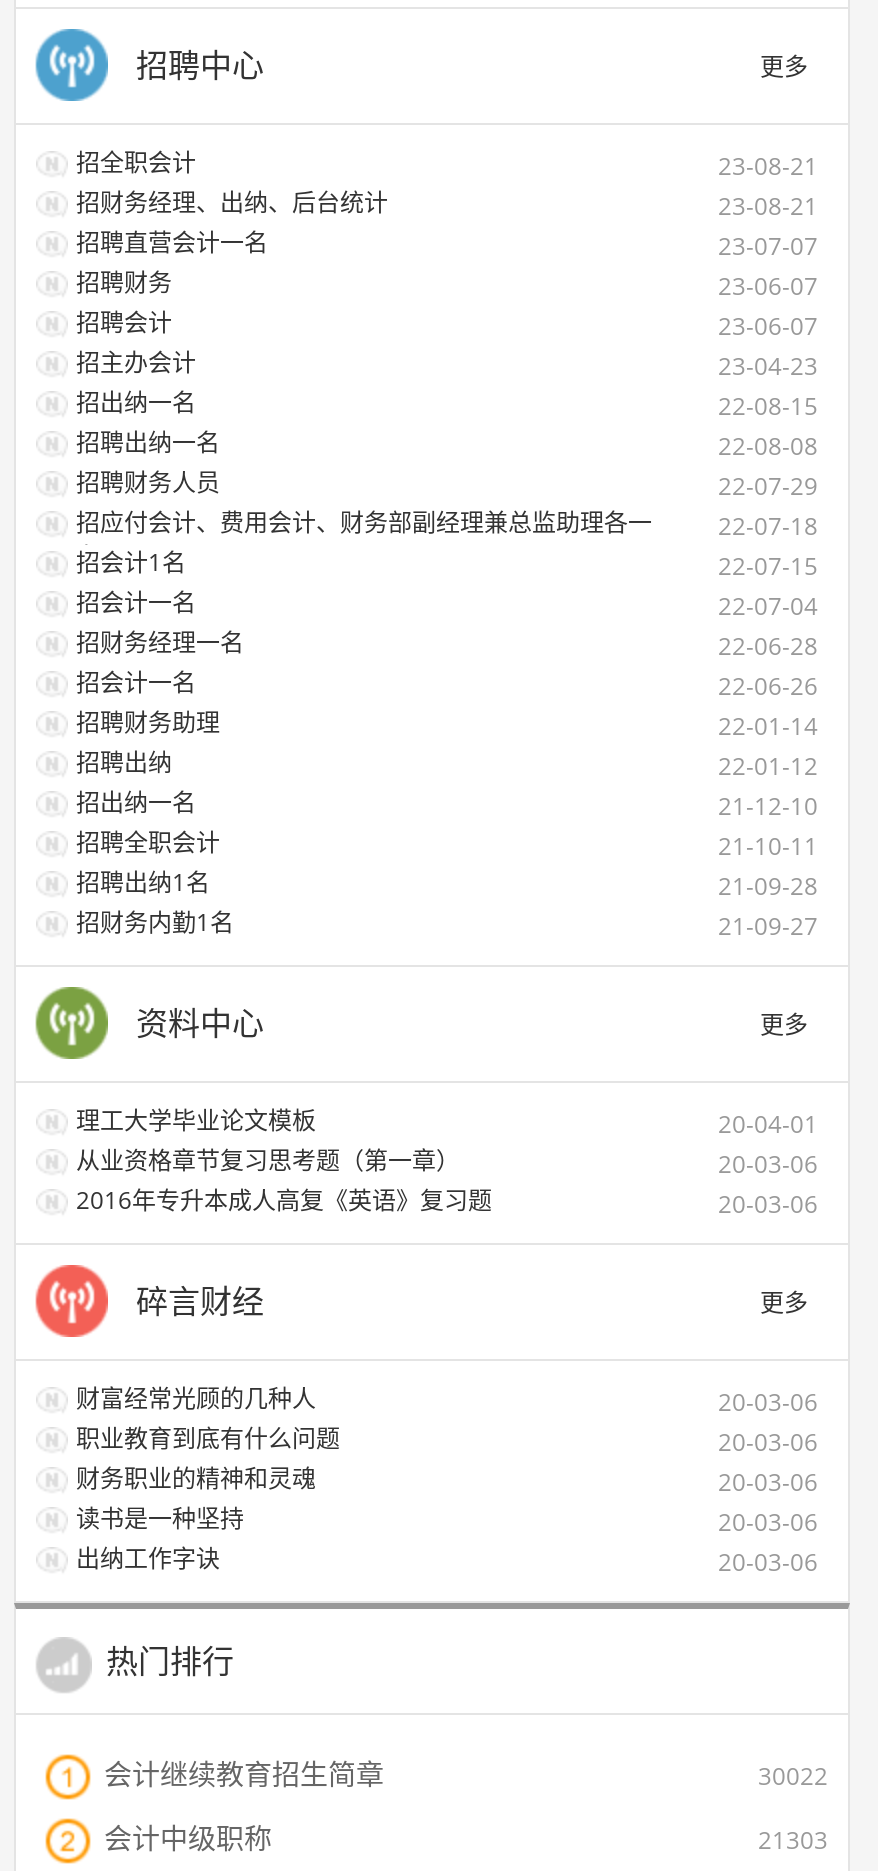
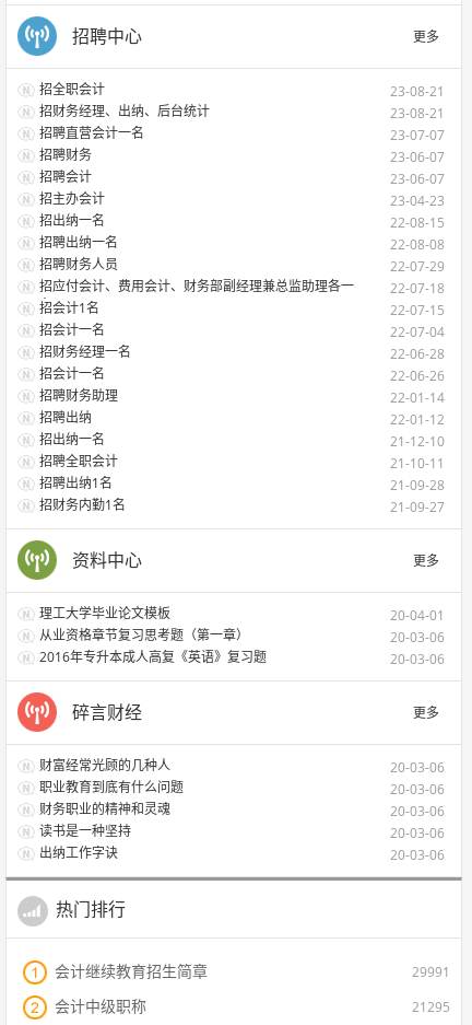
- 30022
+ 29991

- 21303
+ 21295
